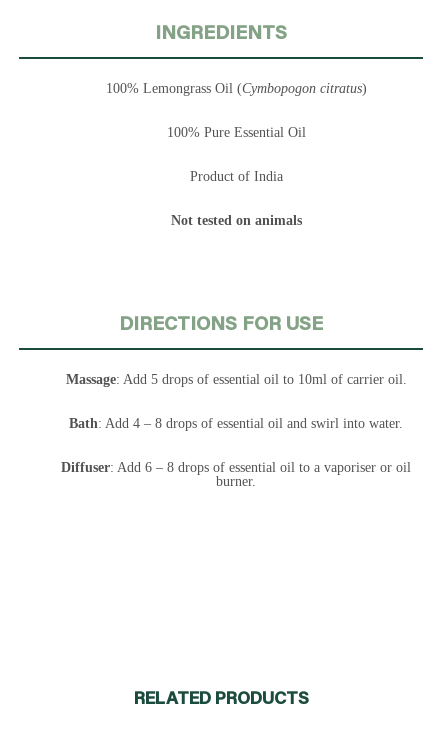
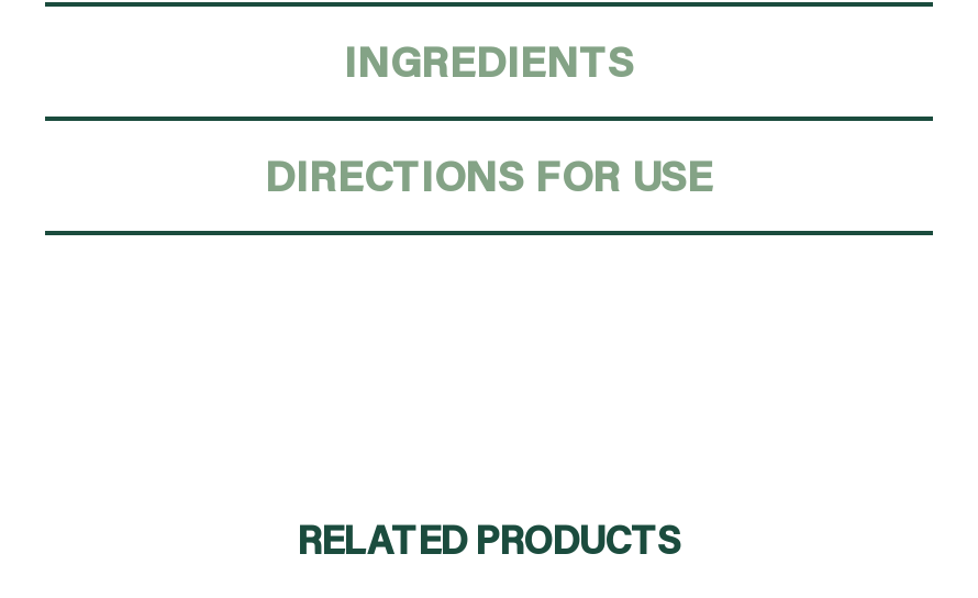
- 100% Lemongrass Oil (Cymbopogon citratus)
- 100% Pure Essential Oil
- Product of India
- Not tested on animals

- Massage: Add 5 drops of essential oil to 10ml of carrier oil.
- Bath: Add 4 – 8 drops of essential oil and swirl into water.
- Diffuser: Add 6 – 8 drops of essential oil to a vaporiser or oil
- burner.
